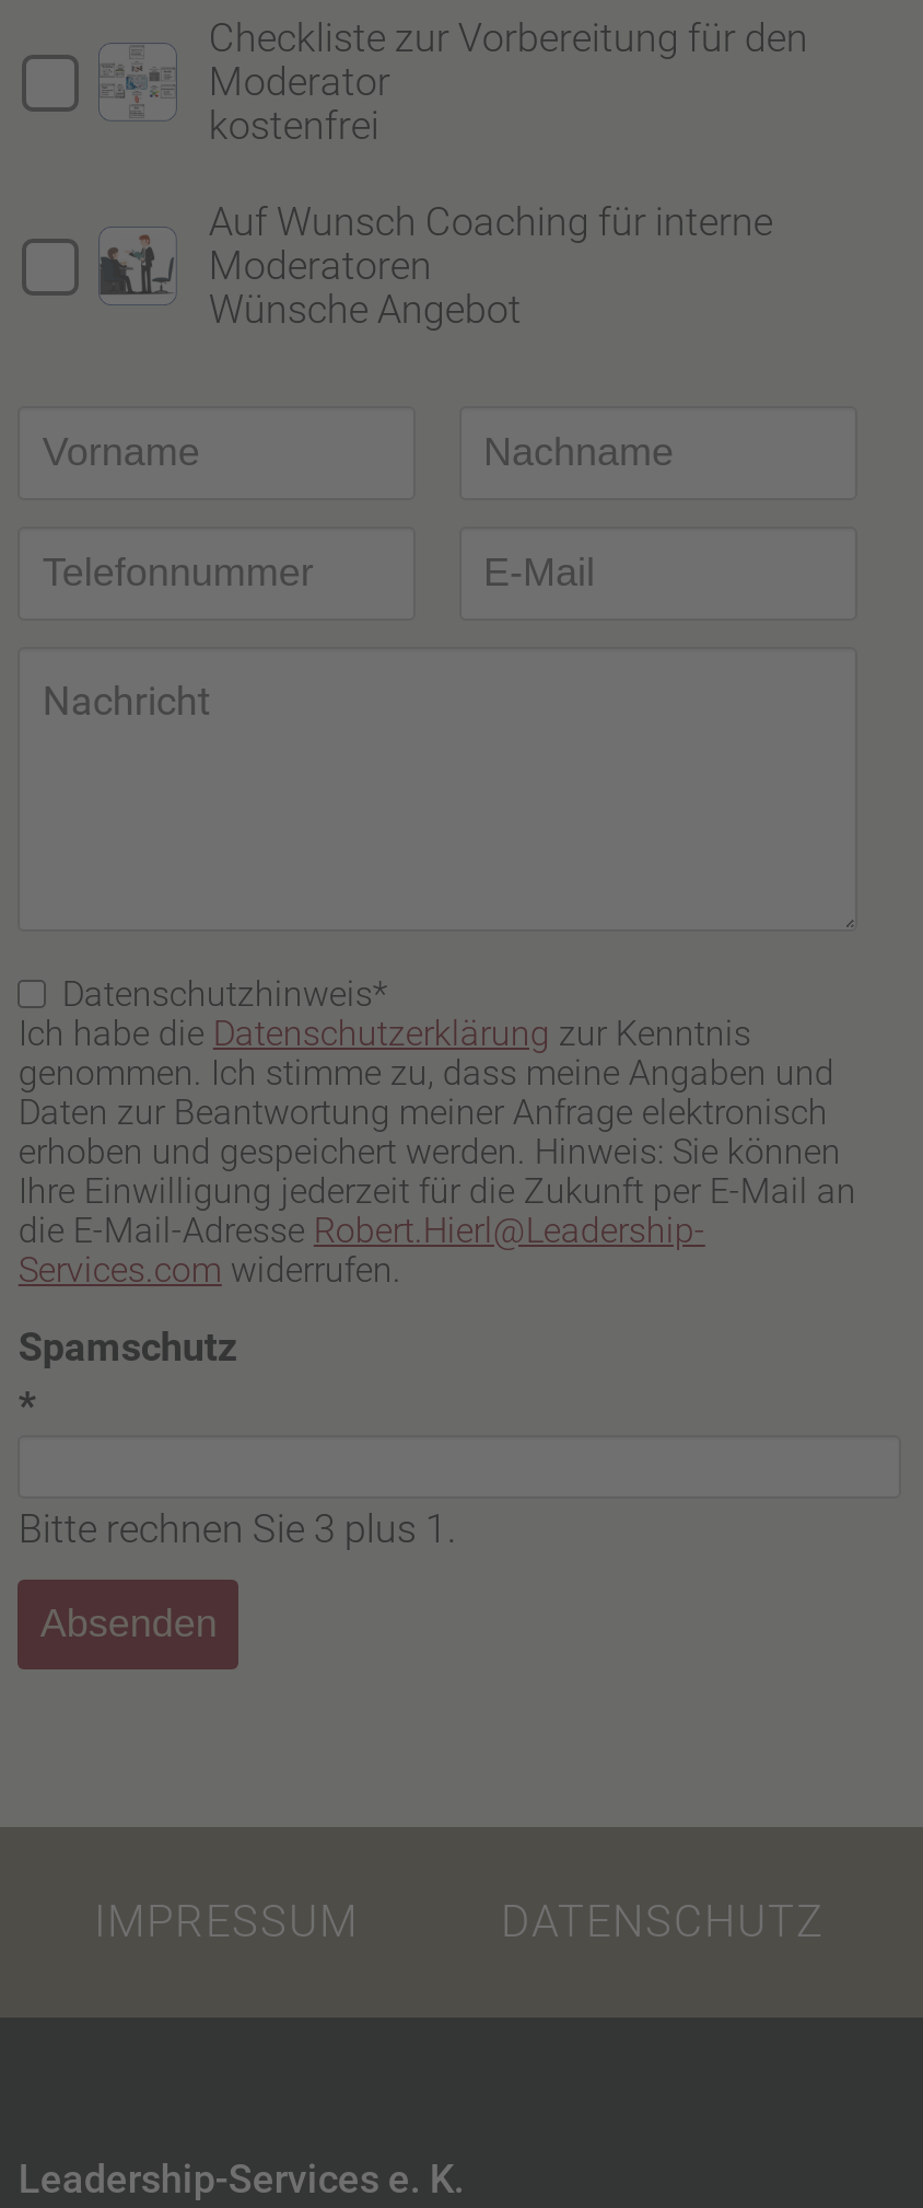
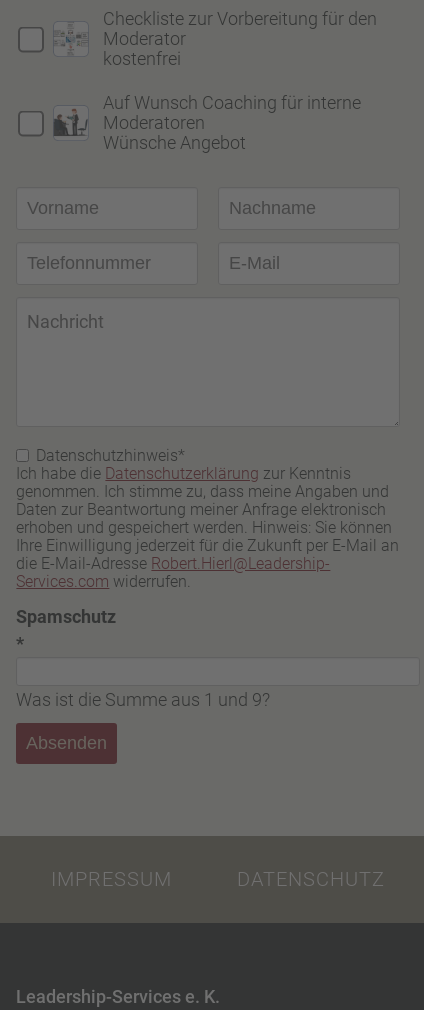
- Bitte rechnen Sie 3 plus 1.
+ Was ist die Summe aus 1 und 9?
